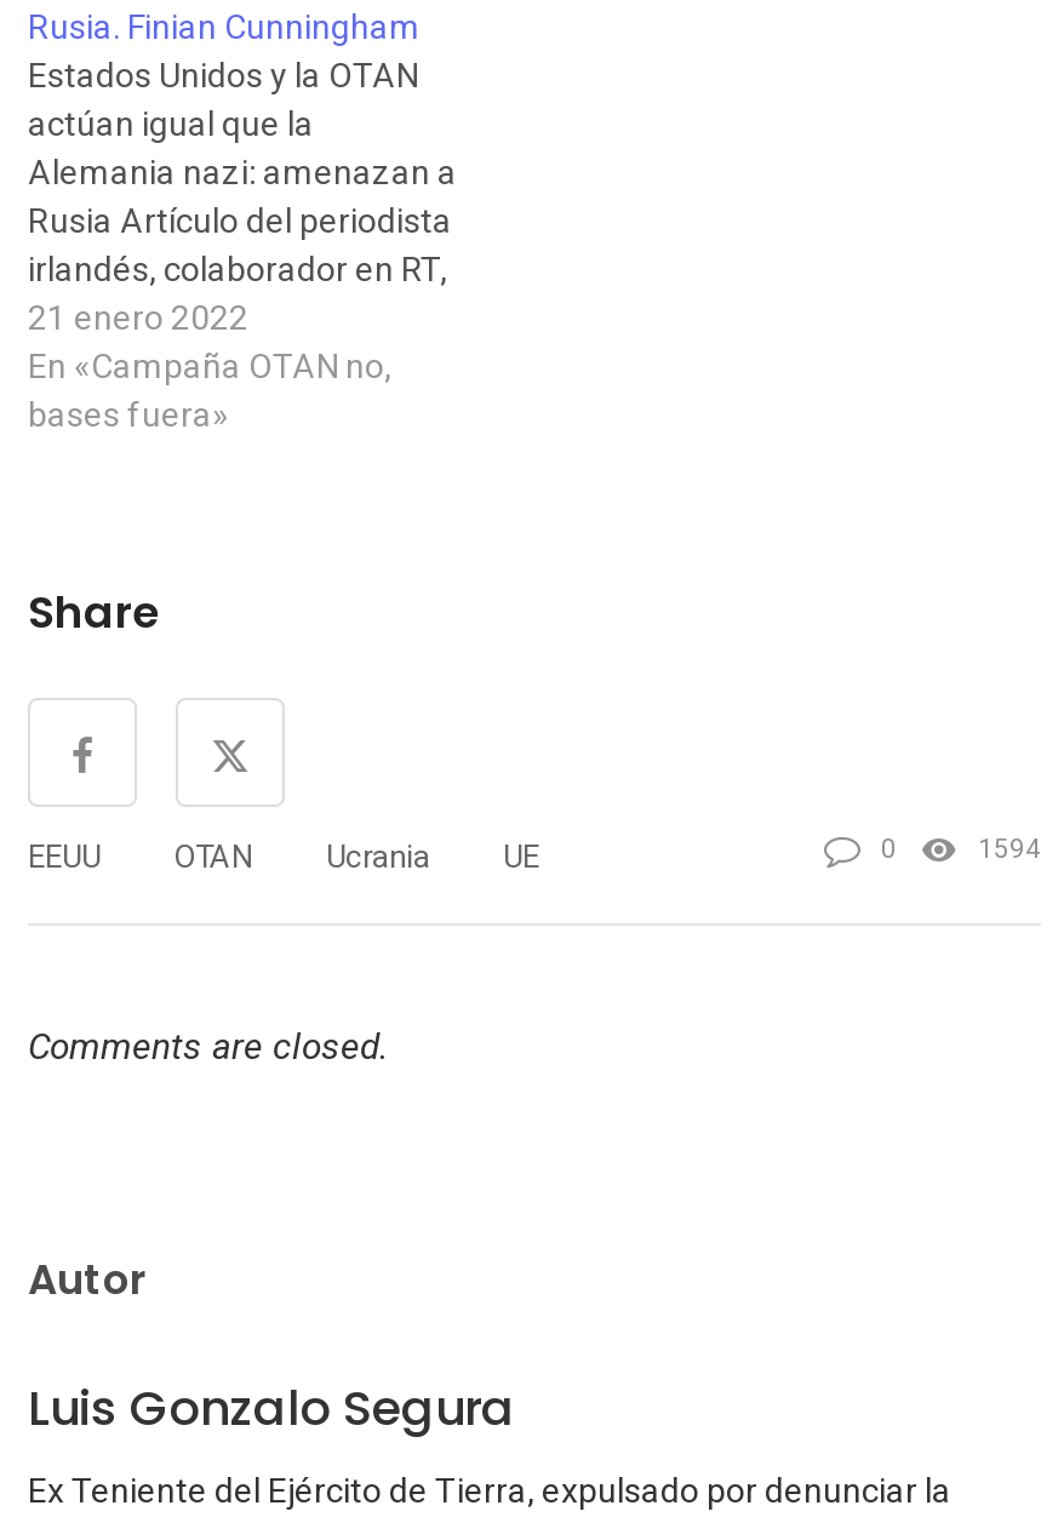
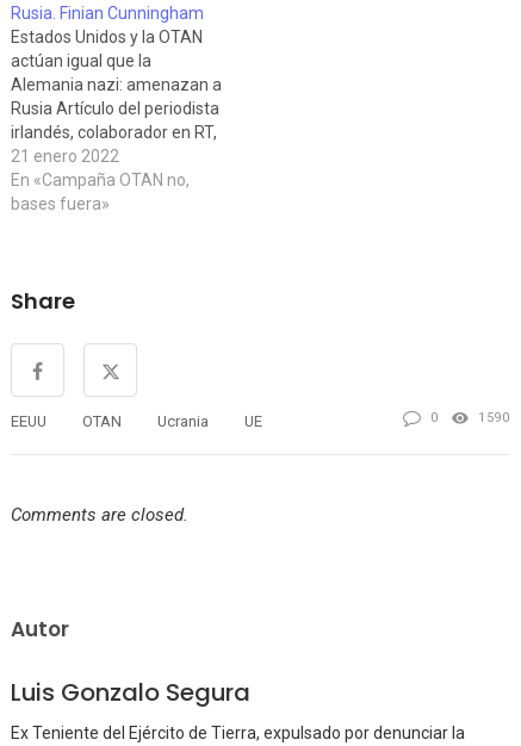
- 1594
+ 1590
